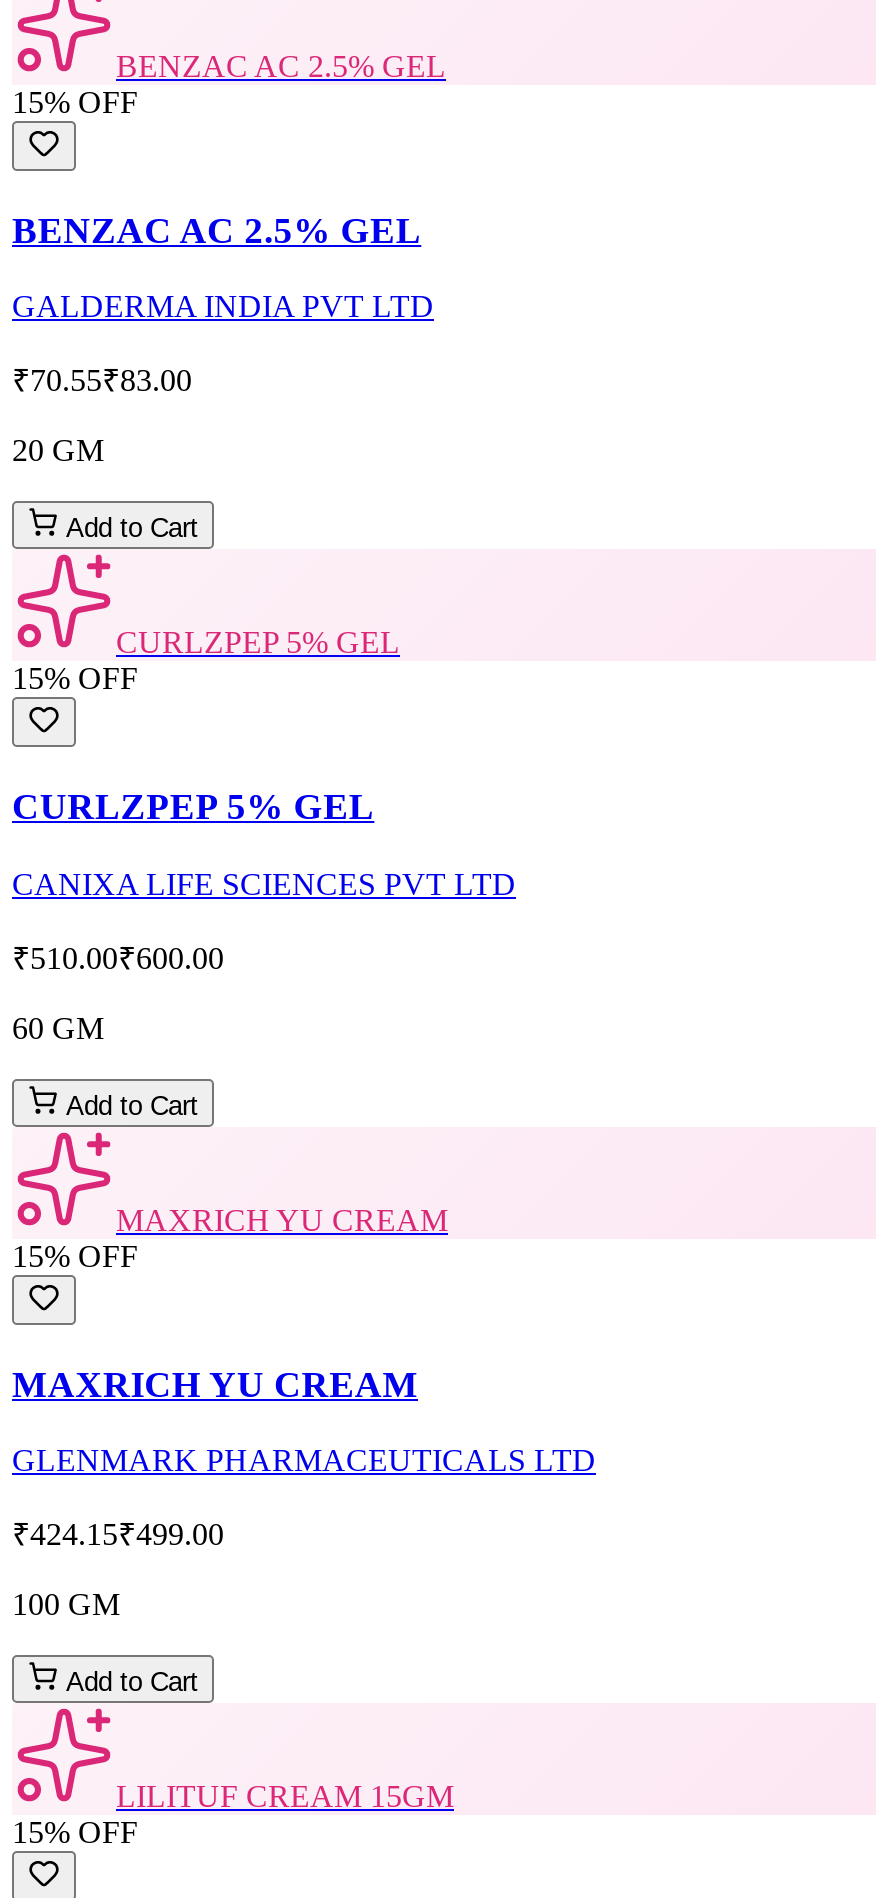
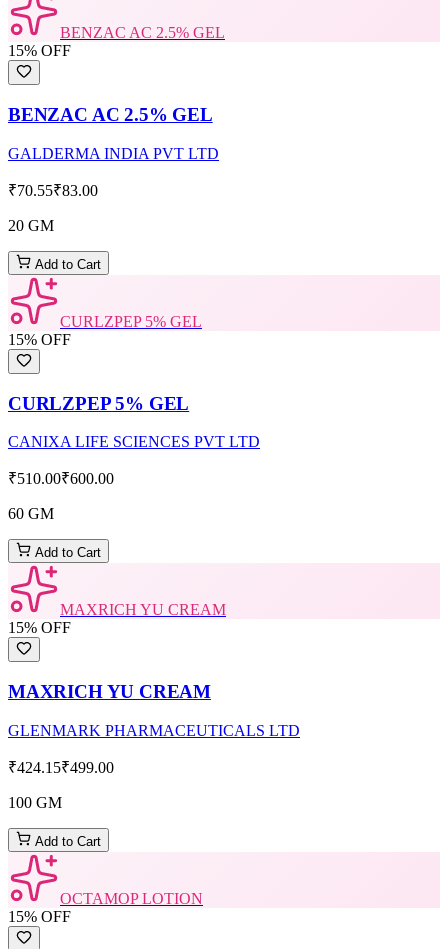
- LILITUF CREAM 15GM
+ OCTAMOP LOTION
